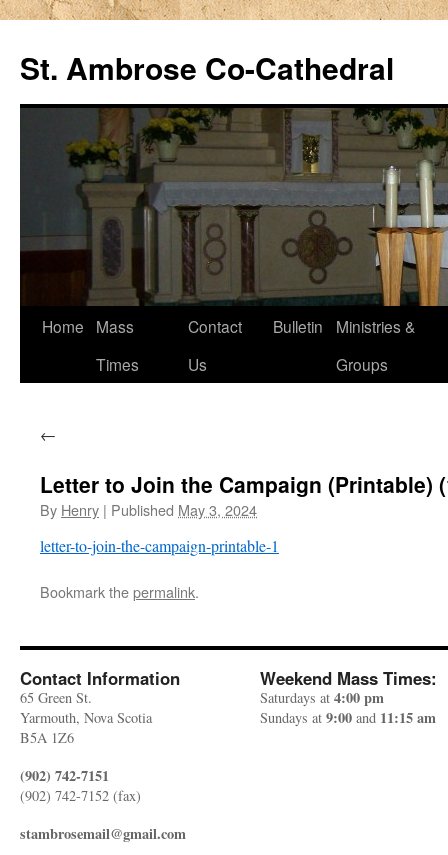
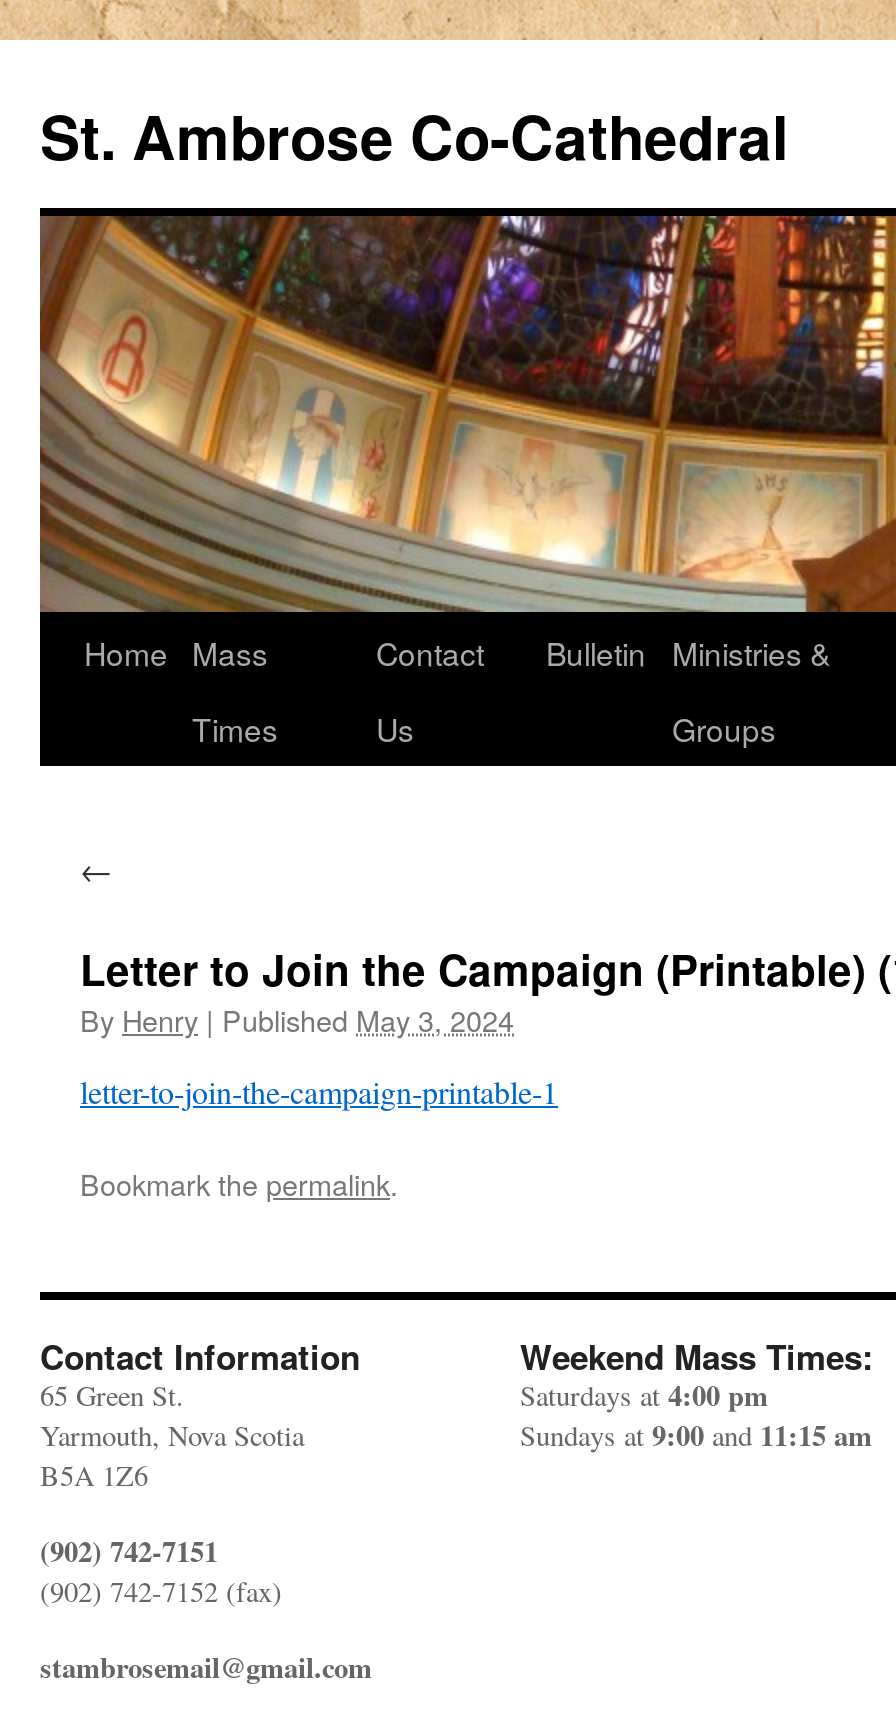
- [image]
+ [image]
